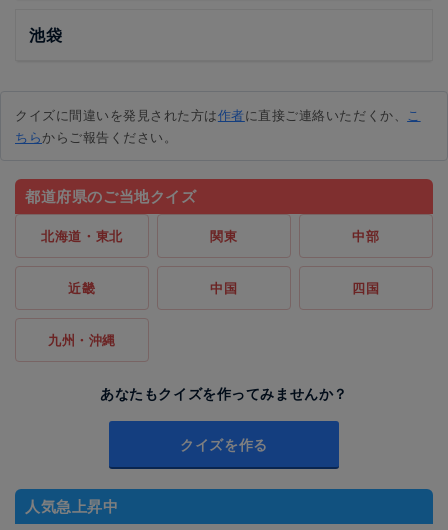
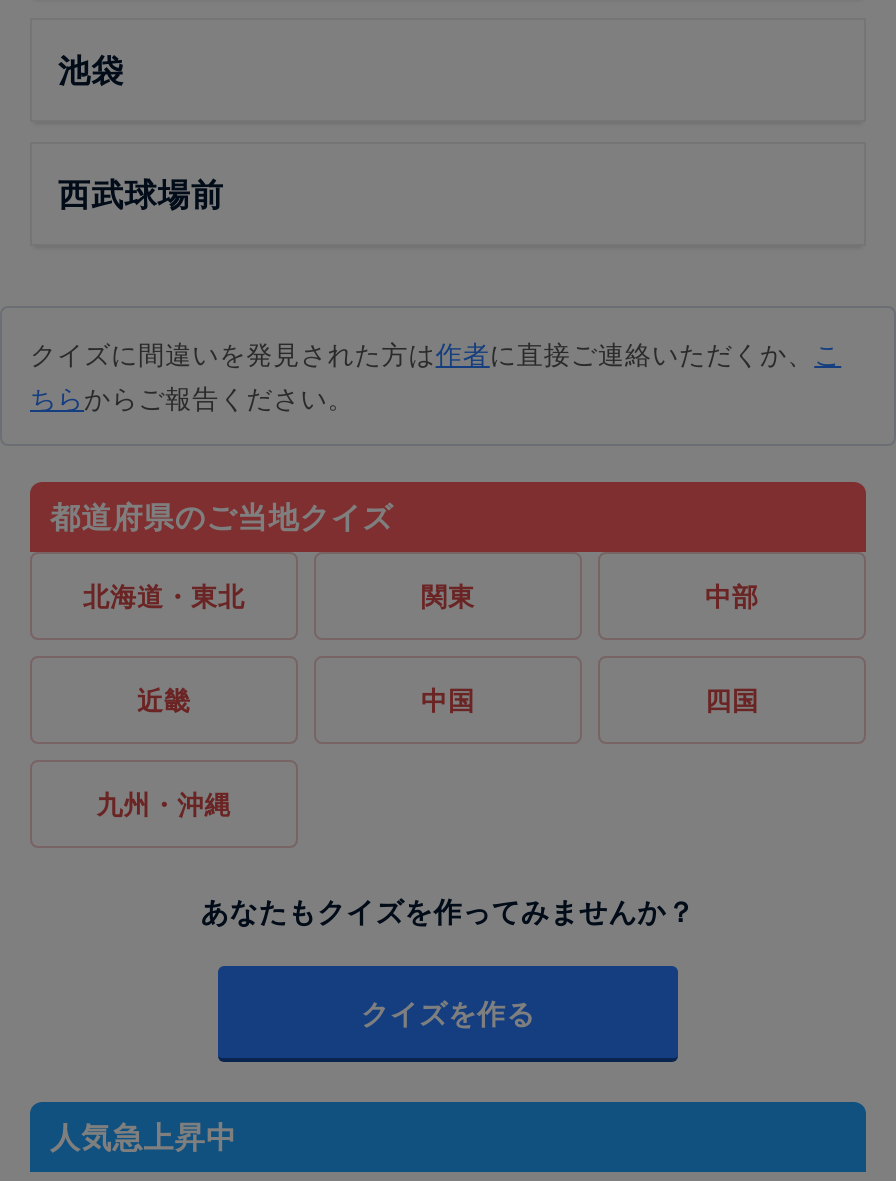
+ 西武球場前
